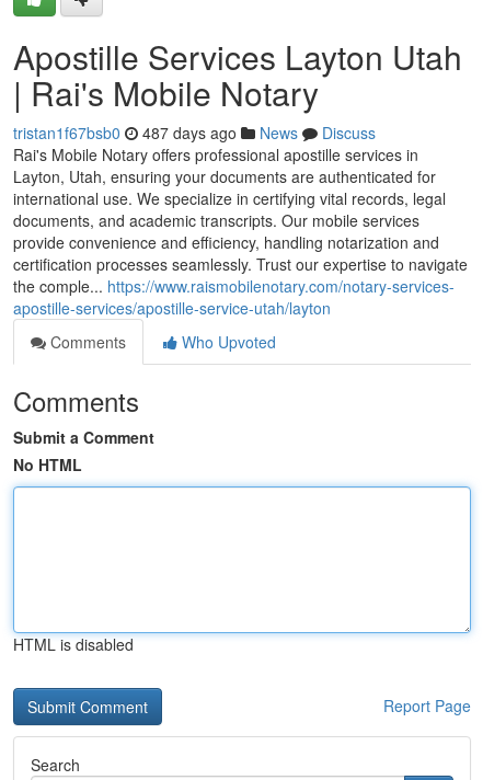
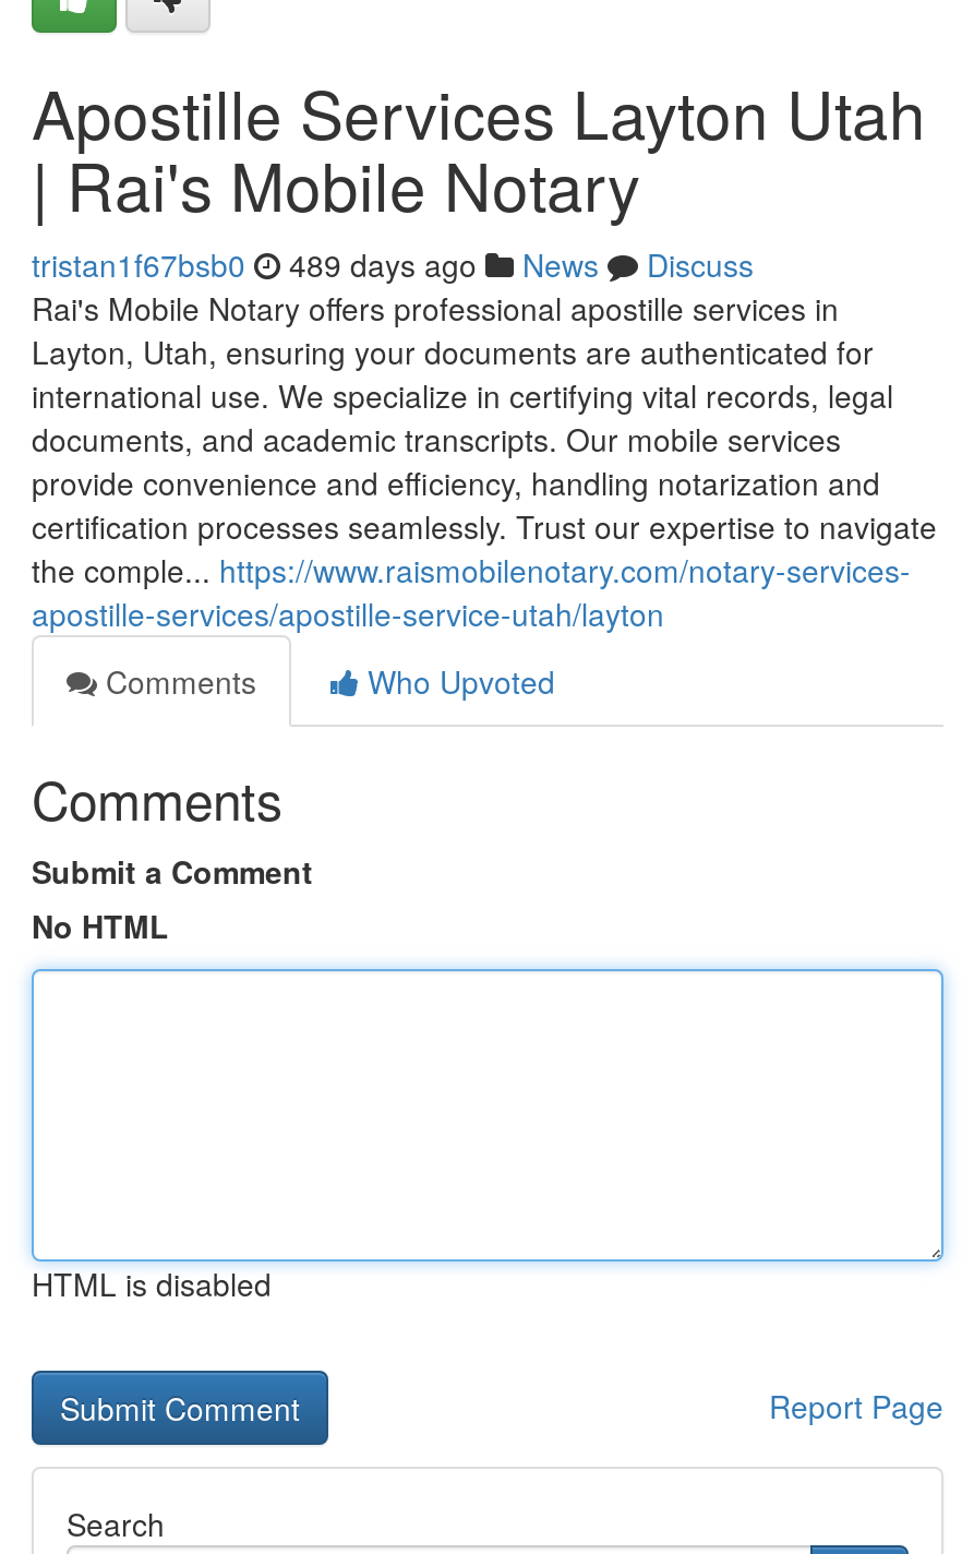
- tristan1f67bsb0 487 days ago News Discuss
+ tristan1f67bsb0 489 days ago News Discuss
